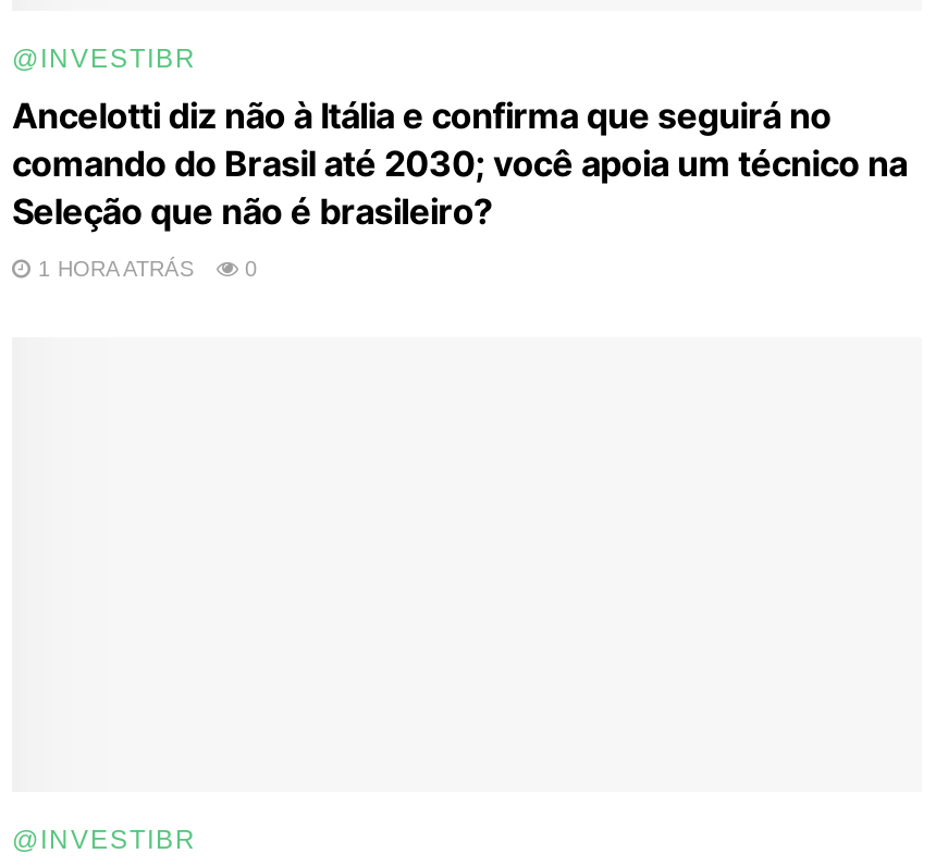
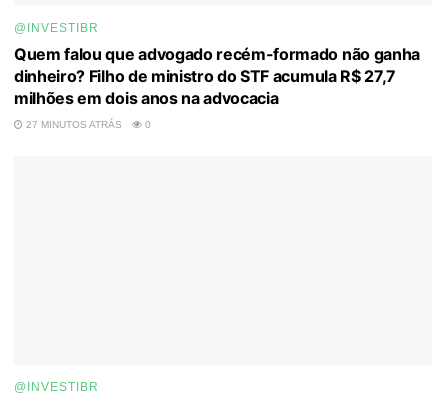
- Ancelotti diz não à Itália e confirma que seguirá no
- comando do Brasil até 2030; você apoia um técnico na
- Seleção que não é brasileiro?
+ Quem falou que advogado recém-formado não ganha
+ dinheiro? Filho de ministro do STF acumula R$ 27,7
+ milhões em dois anos na advocacia

- 1 HORA ATRÁS
+ 27 MINUTOS ATRÁS
